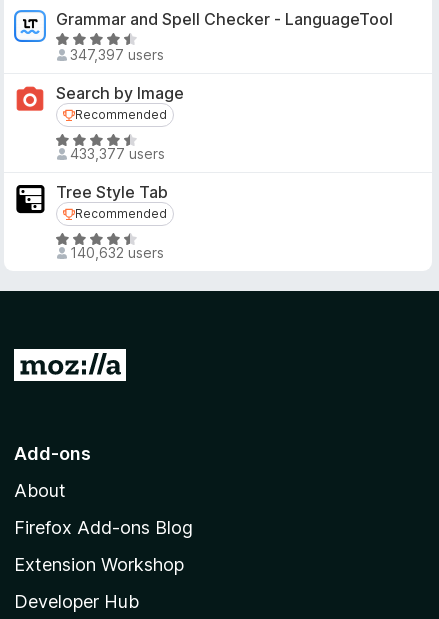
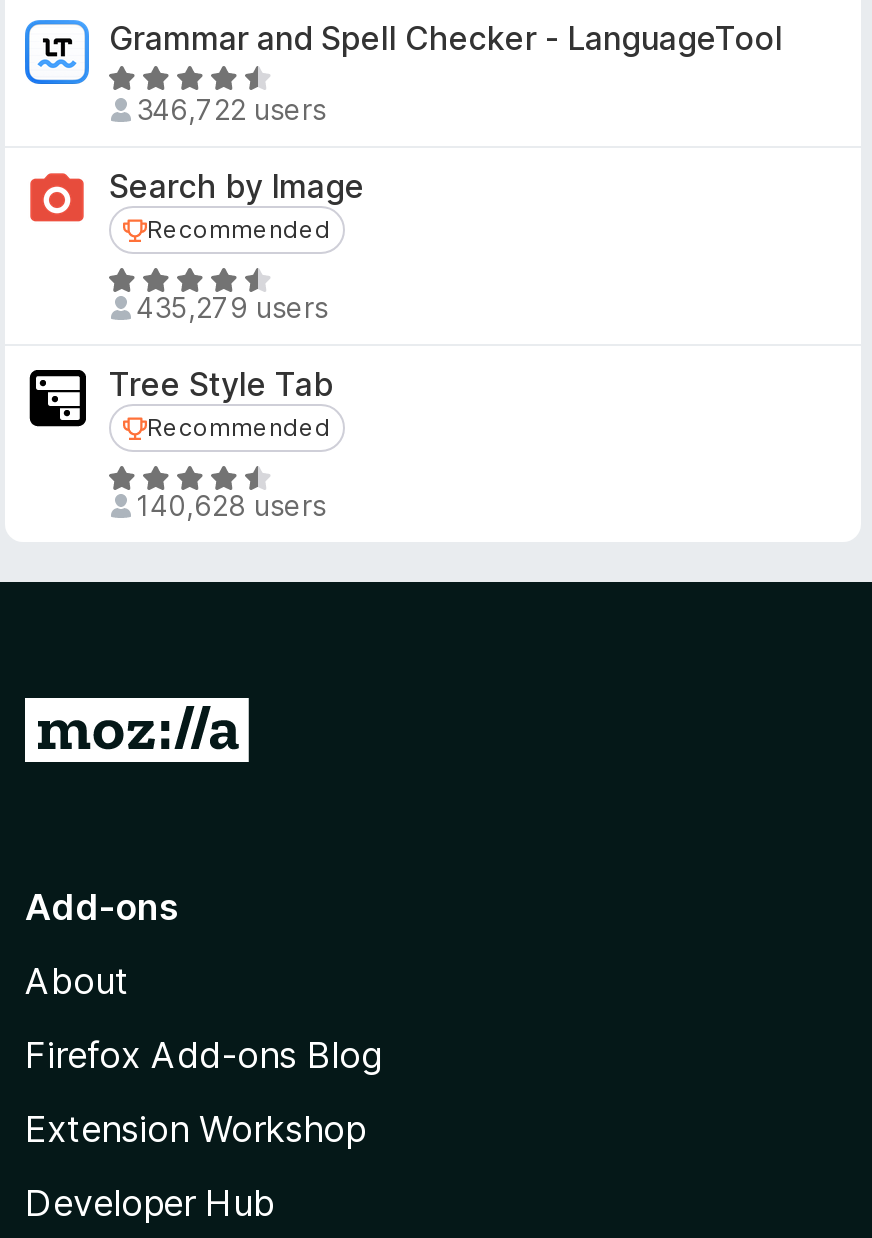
- 347,397 users
+ 346,722 users

- 433,377 users
+ 435,279 users

- 140,632 users
+ 140,628 users
